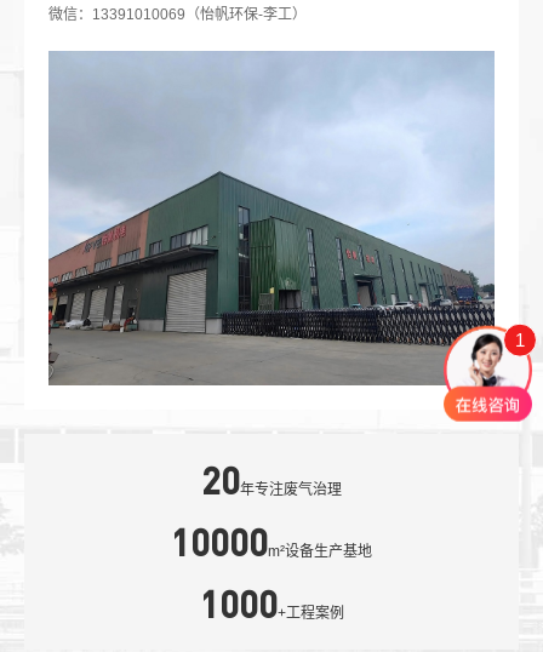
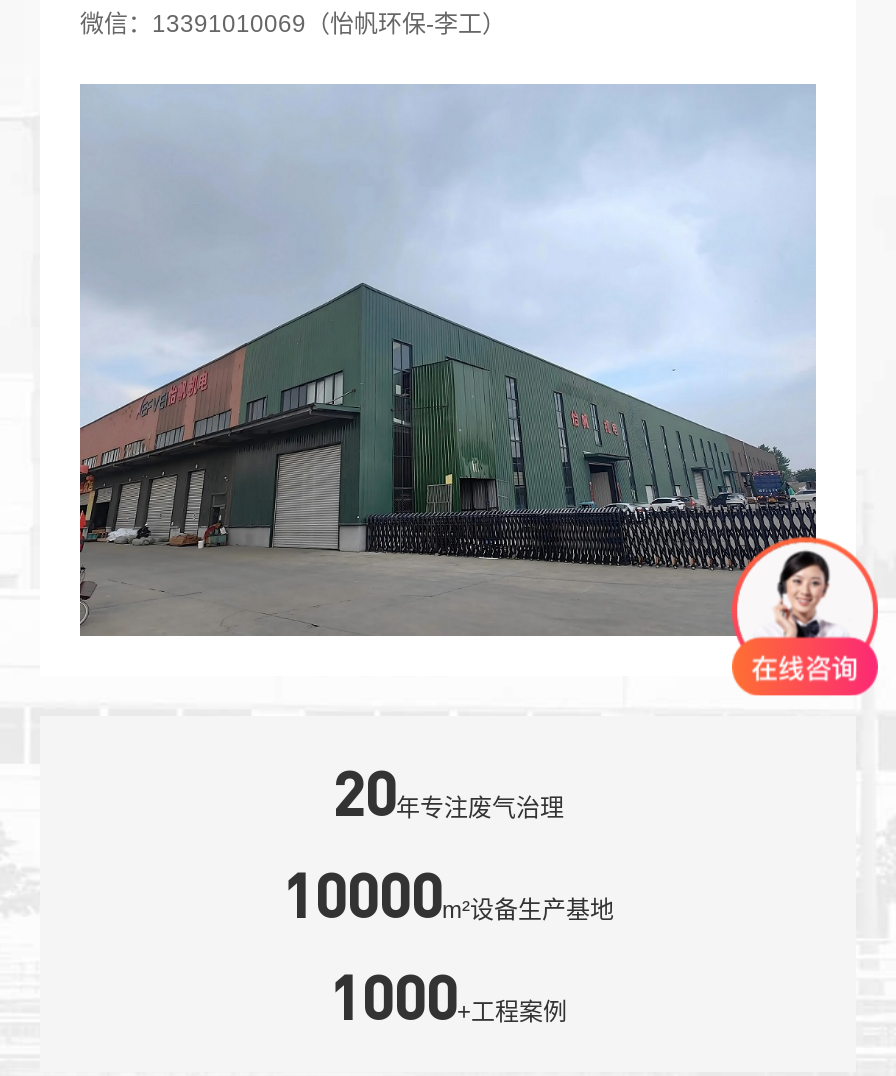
- 1
